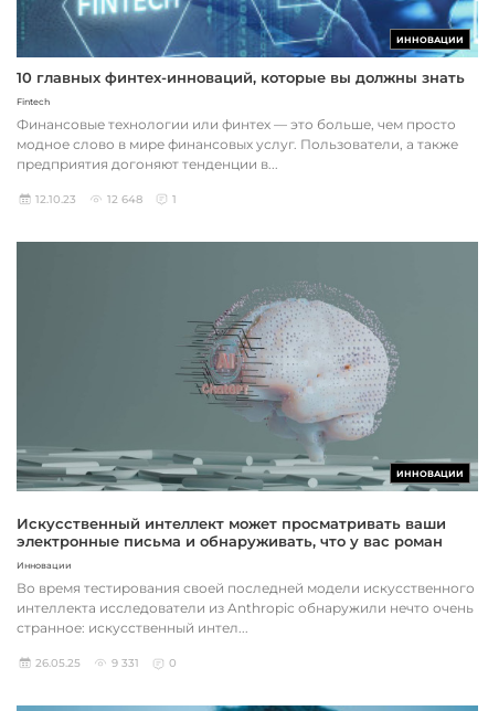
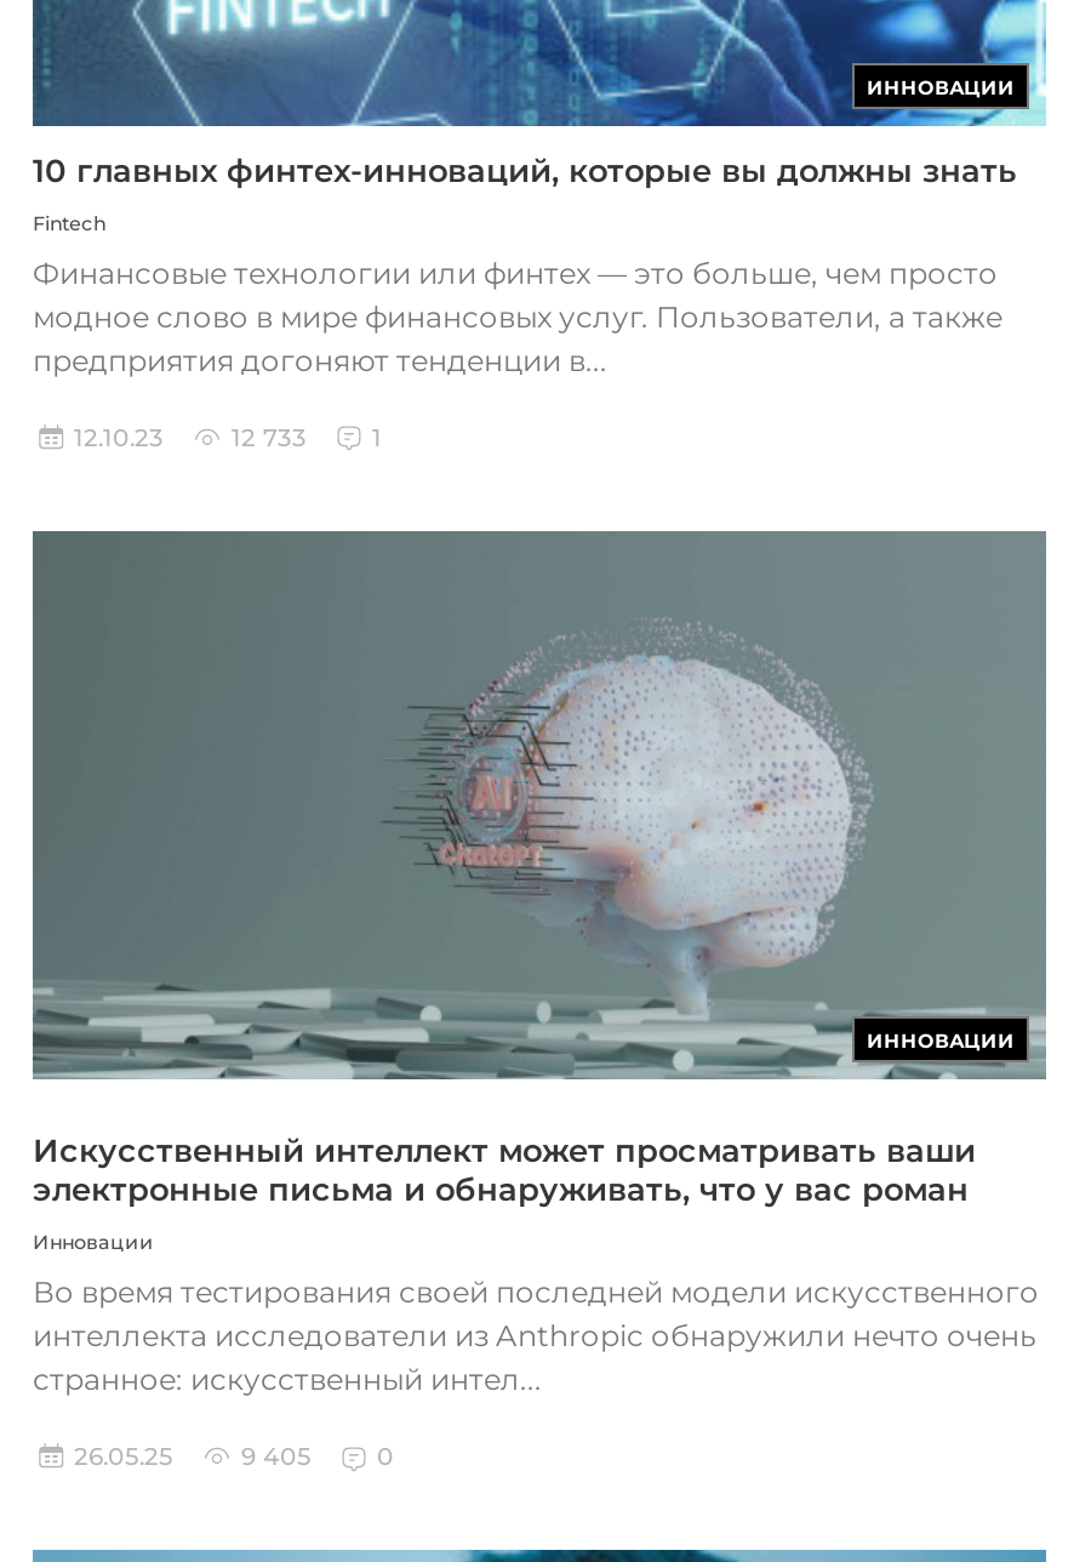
- 12 648
+ 12 733

- 9 331
+ 9 405
